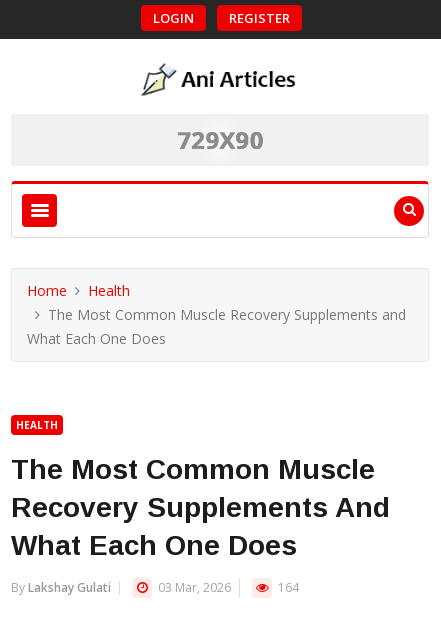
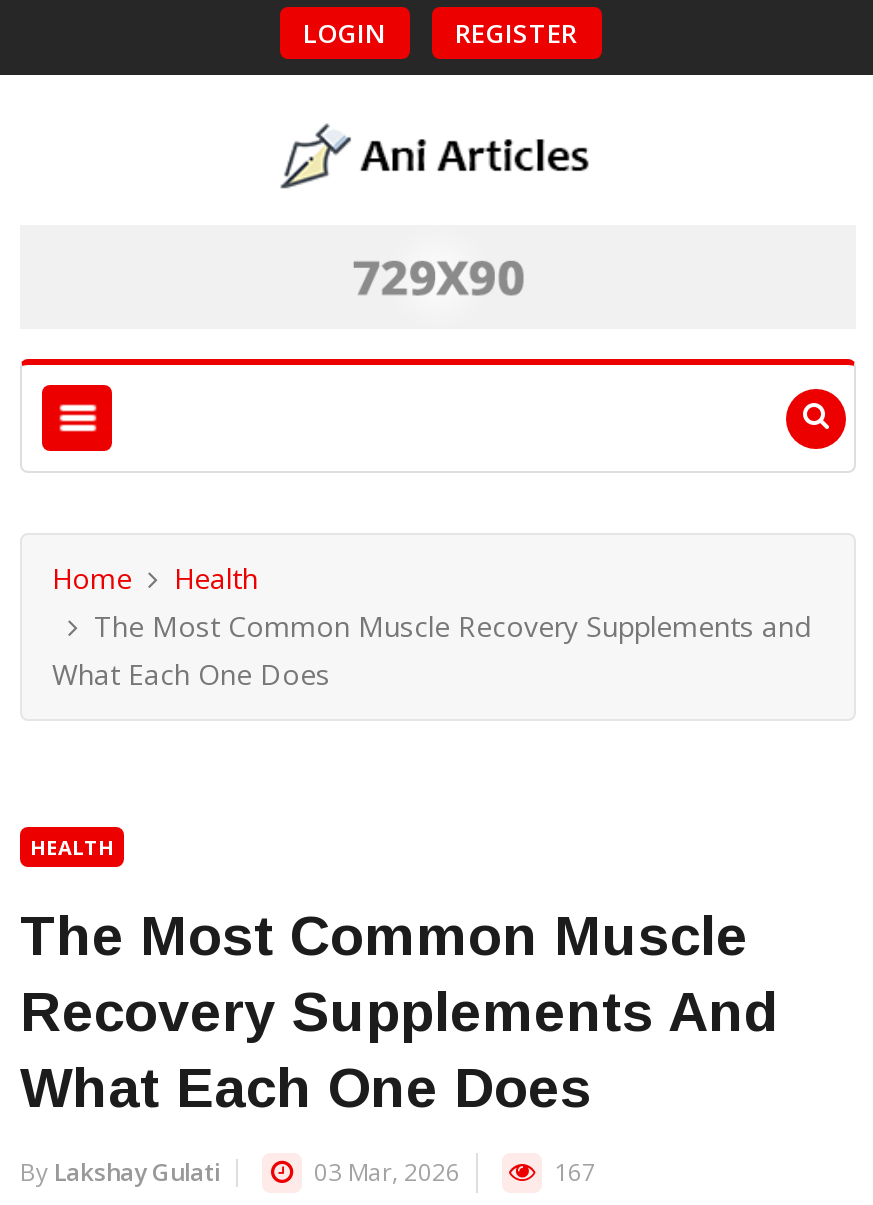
- 164
+ 167
